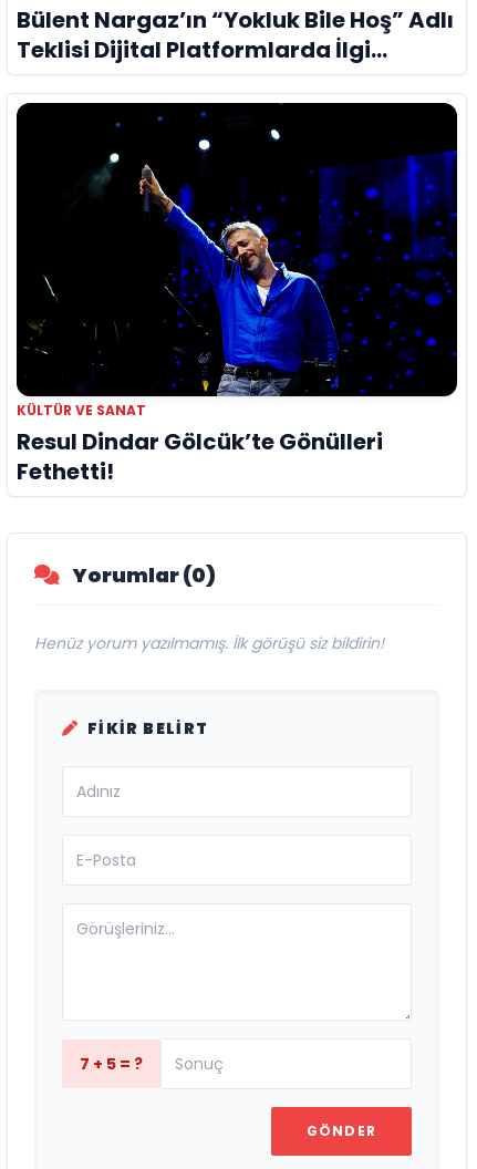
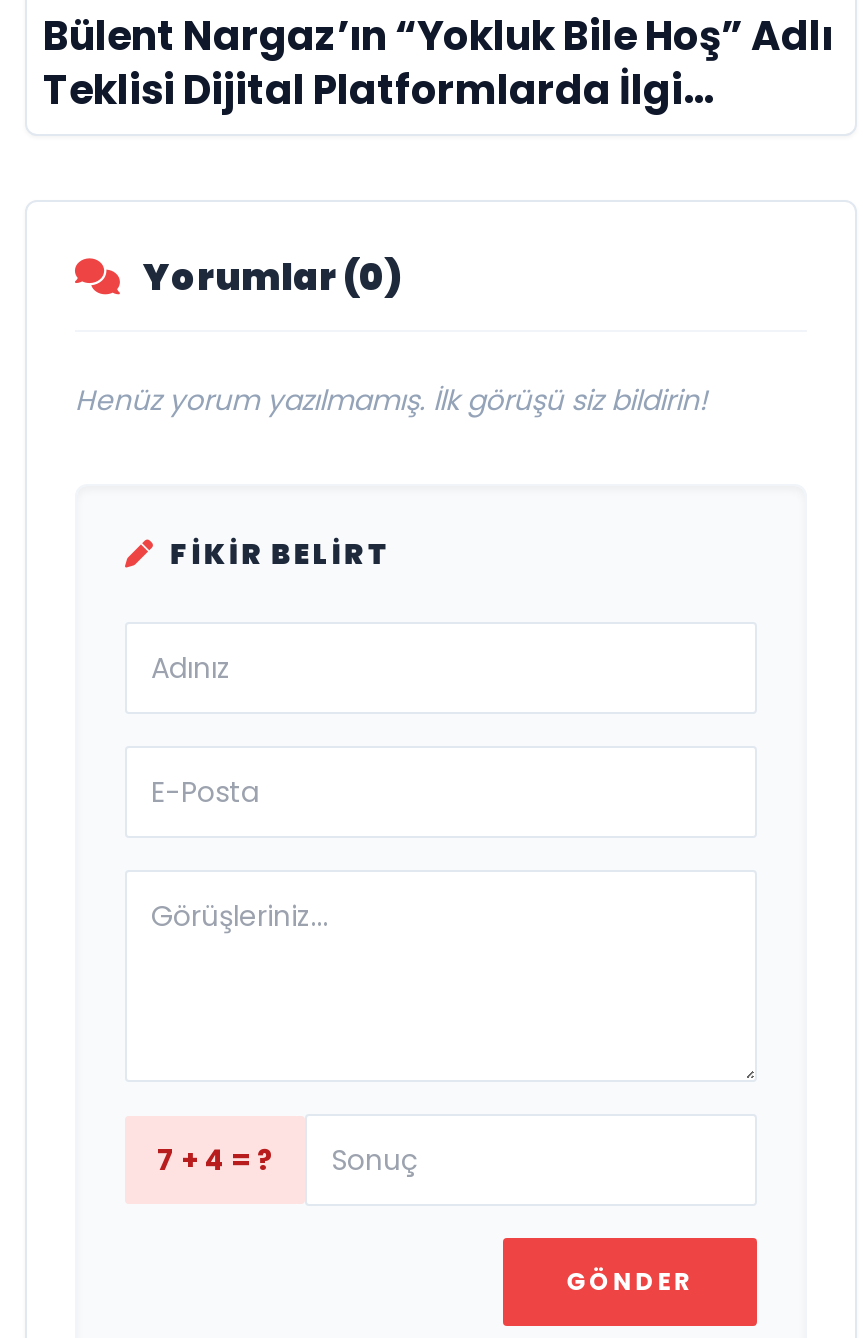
- [image]
- KÜLTÜR VE SANAT
- Resul Dindar Gölcük’te Gönülleri
- Fethetti!

- 7 + 5 = ?
+ 7 + 4 = ?
